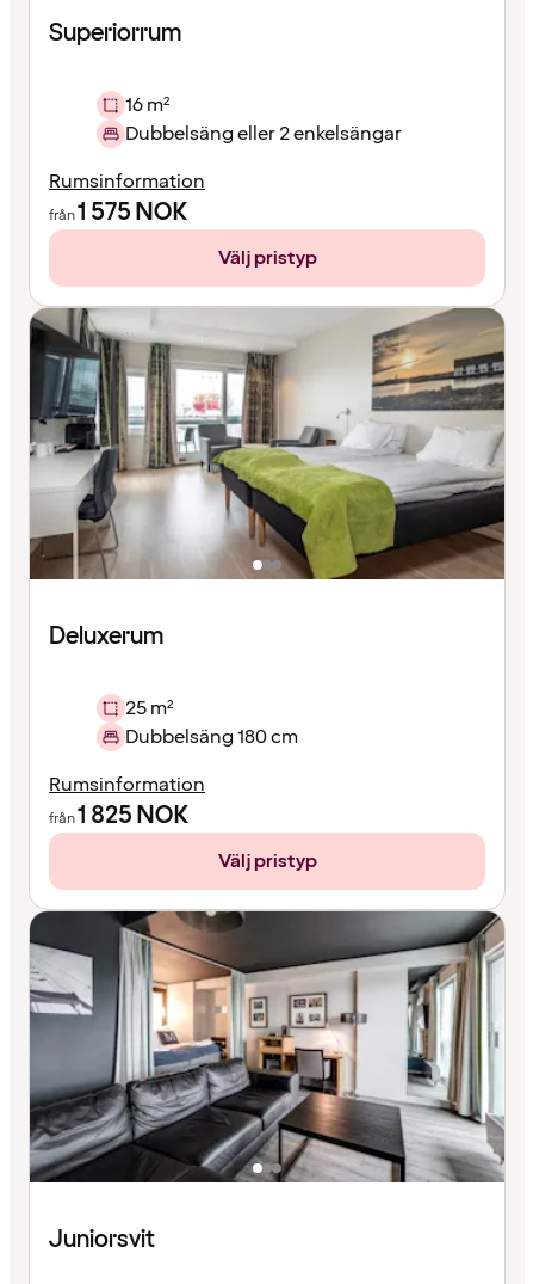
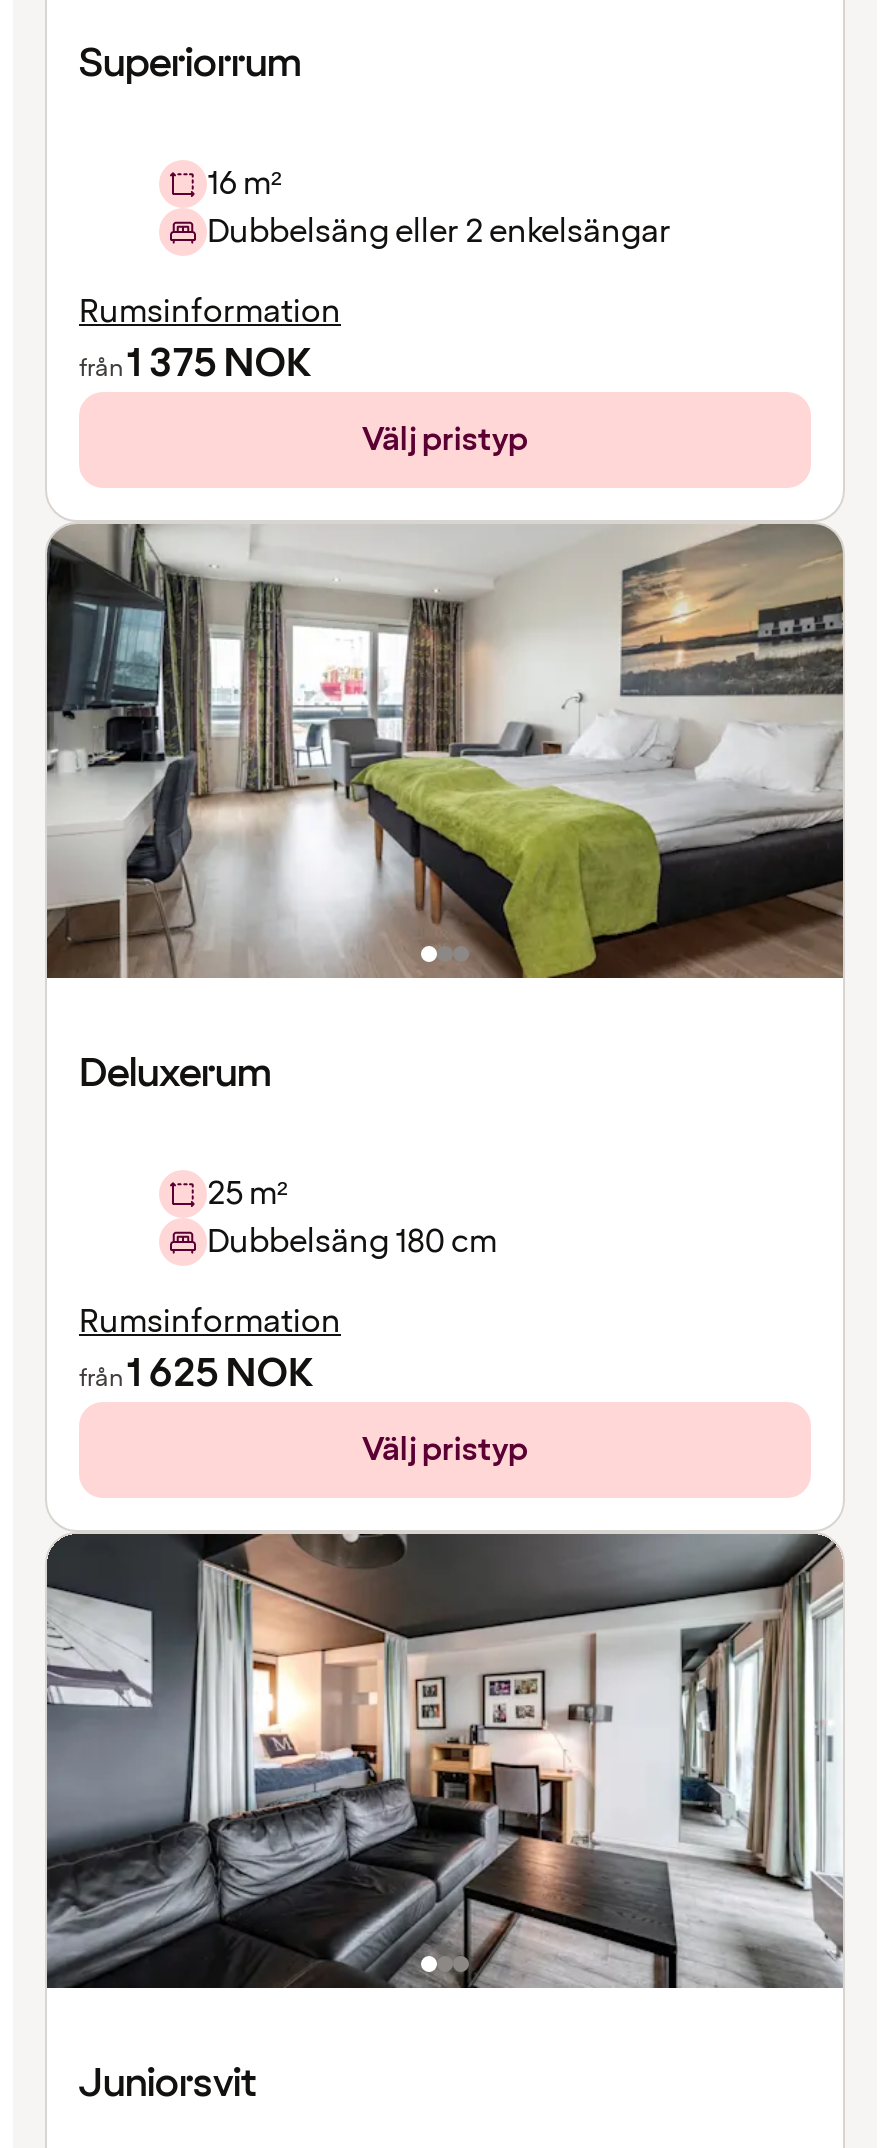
- från 1 575 NOK
+ från 1 375 NOK

- från 1 825 NOK
+ från 1 625 NOK
